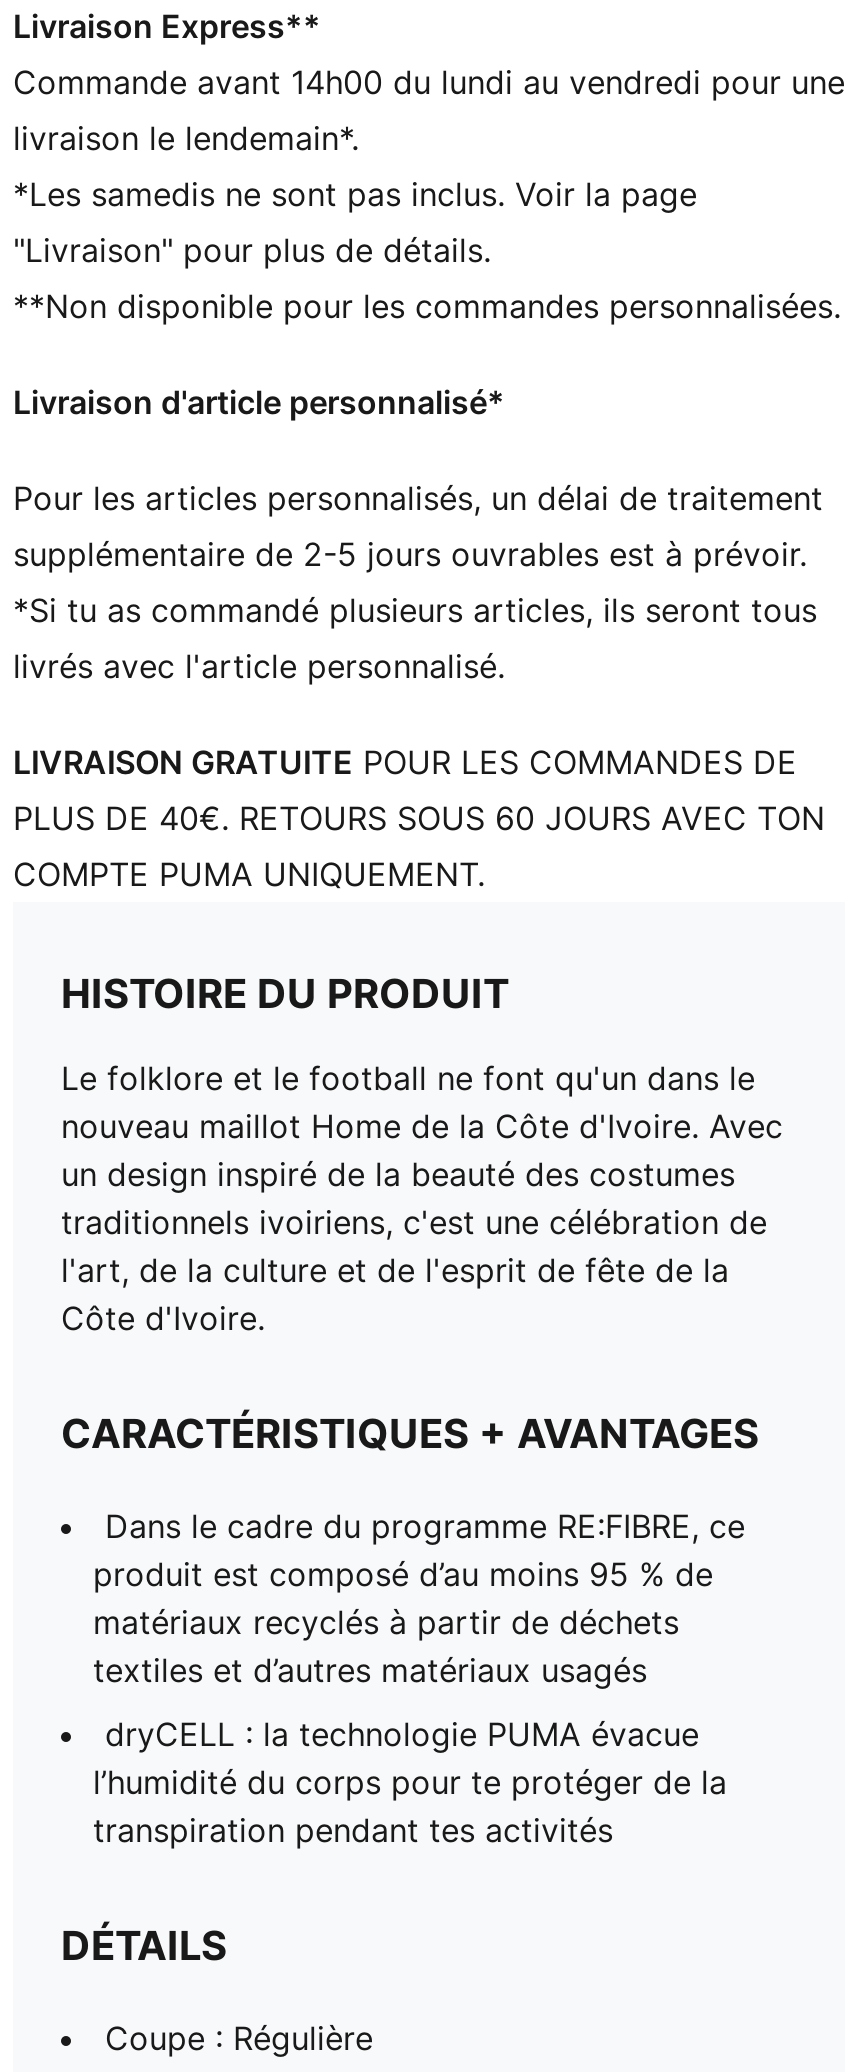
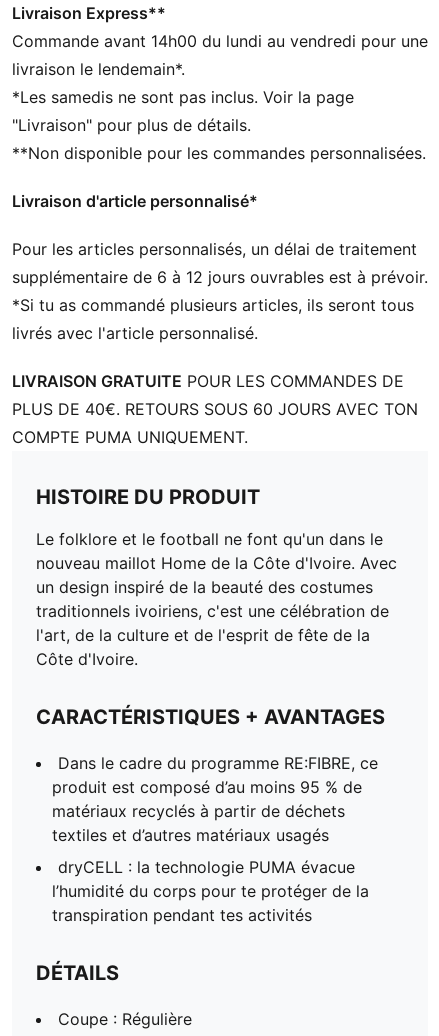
- supplémentaire de 2-5 jours ouvrables est à prévoir.
+ supplémentaire de 6 à 12 jours ouvrables est à prévoir.
